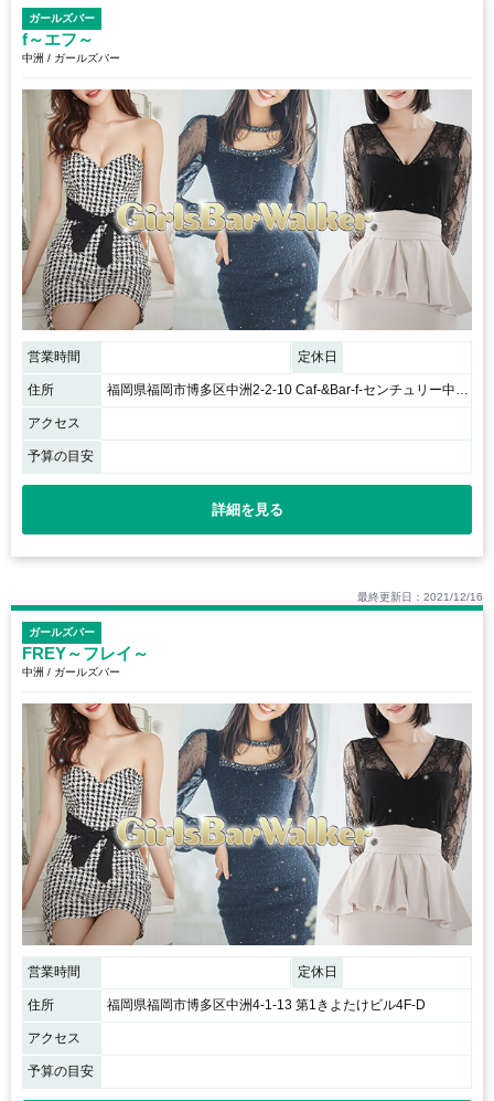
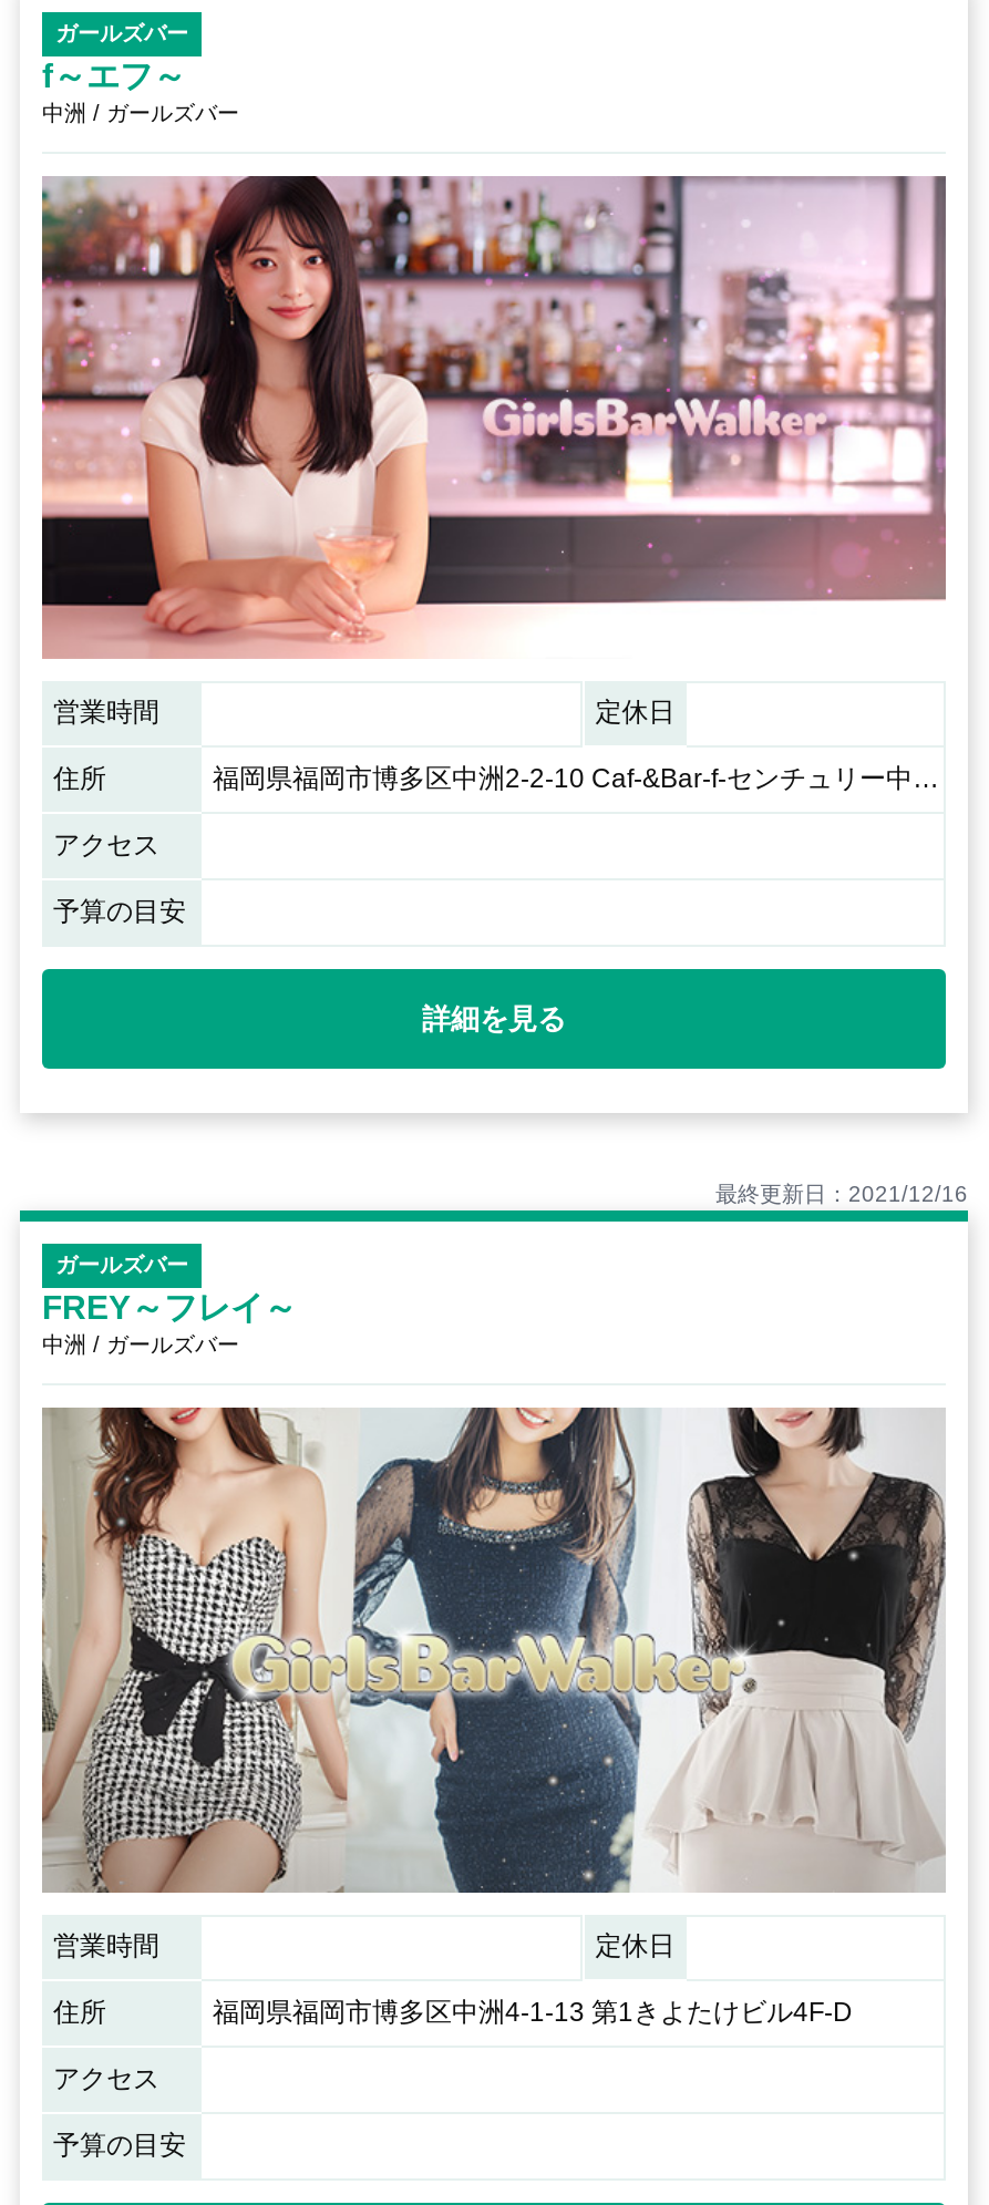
- [image]
+ [image]
